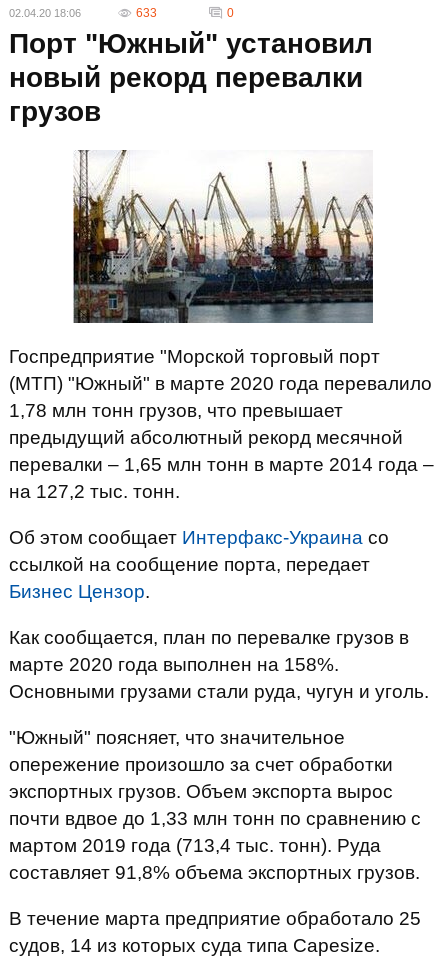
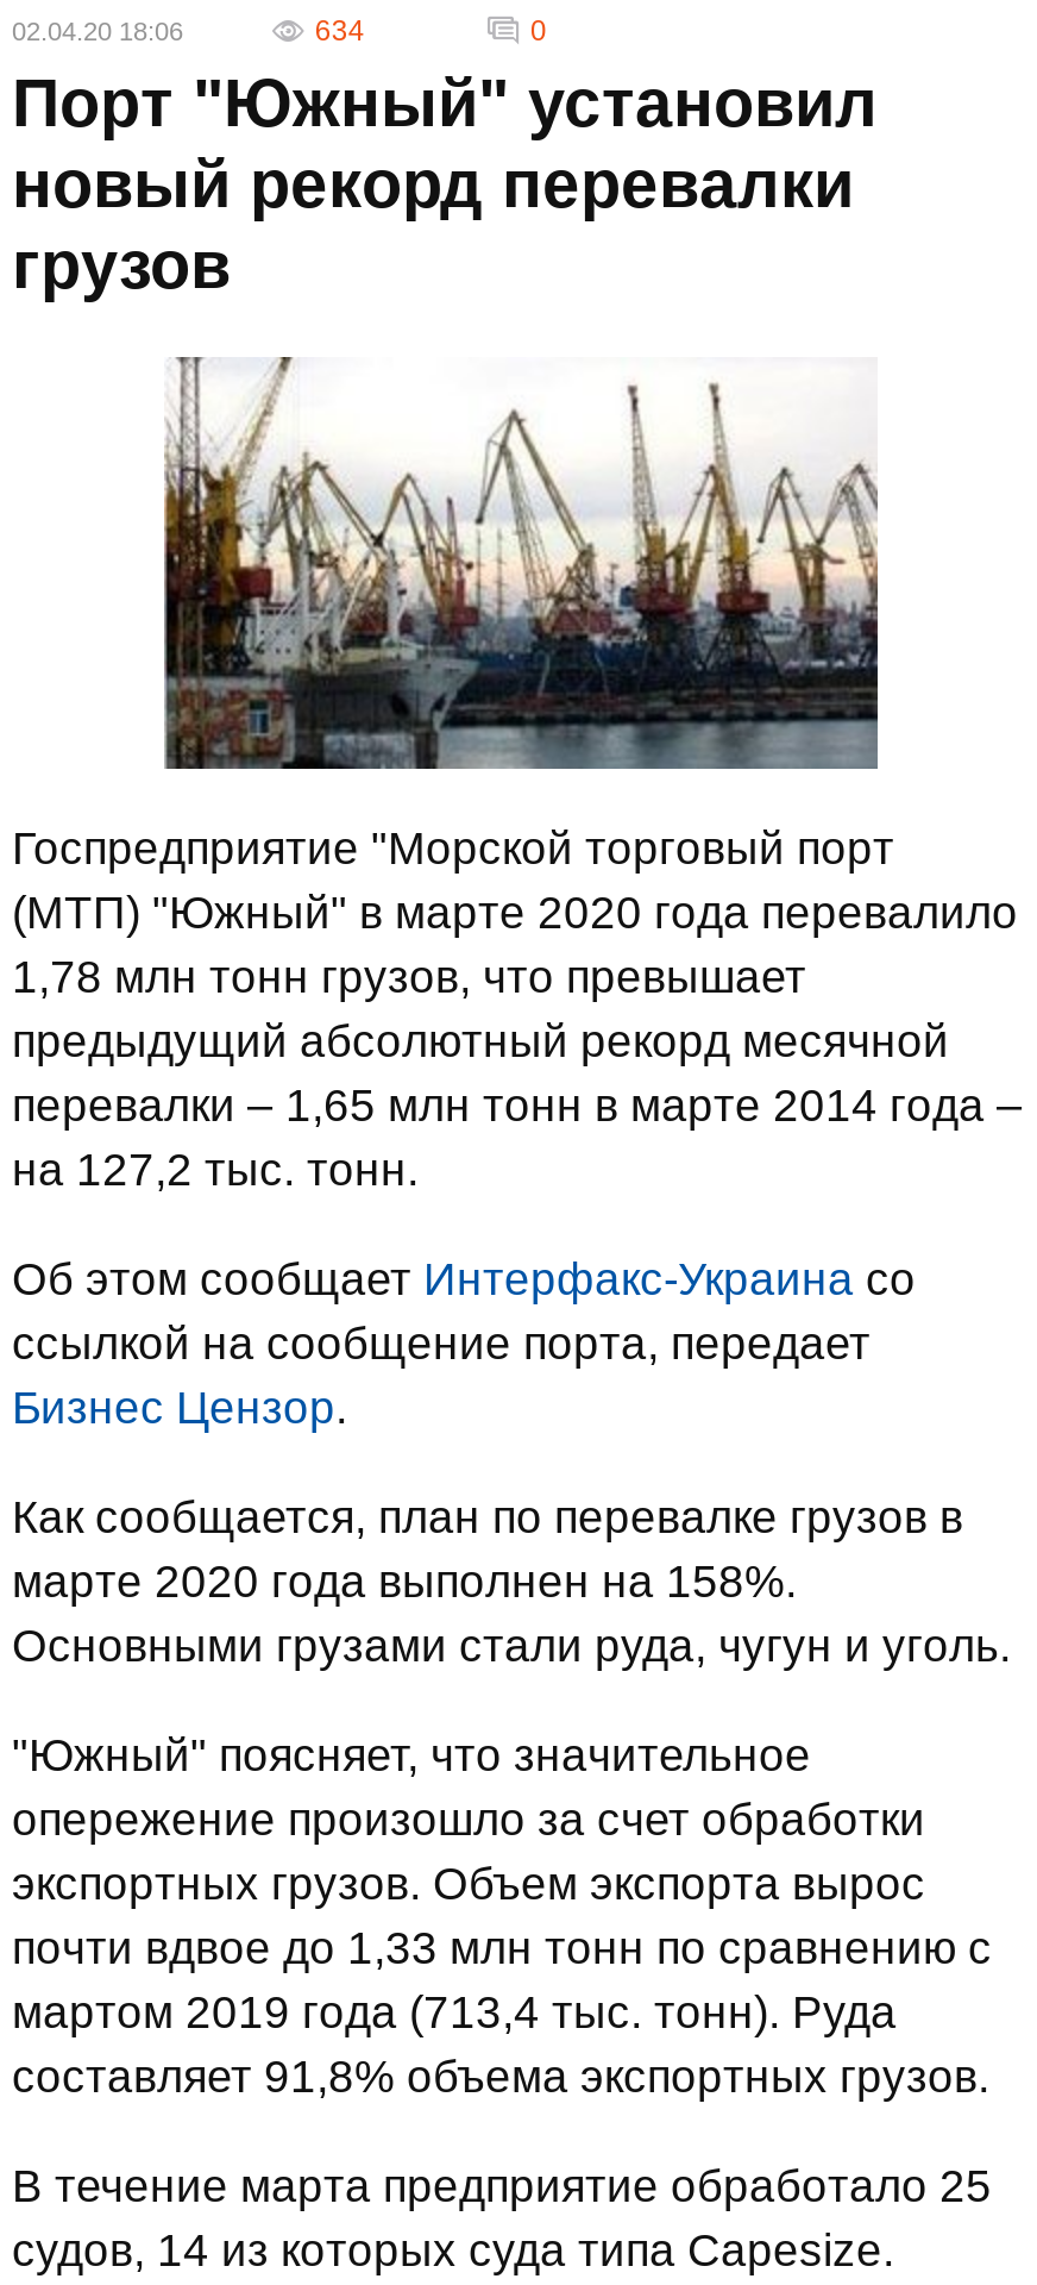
- 633
+ 634
